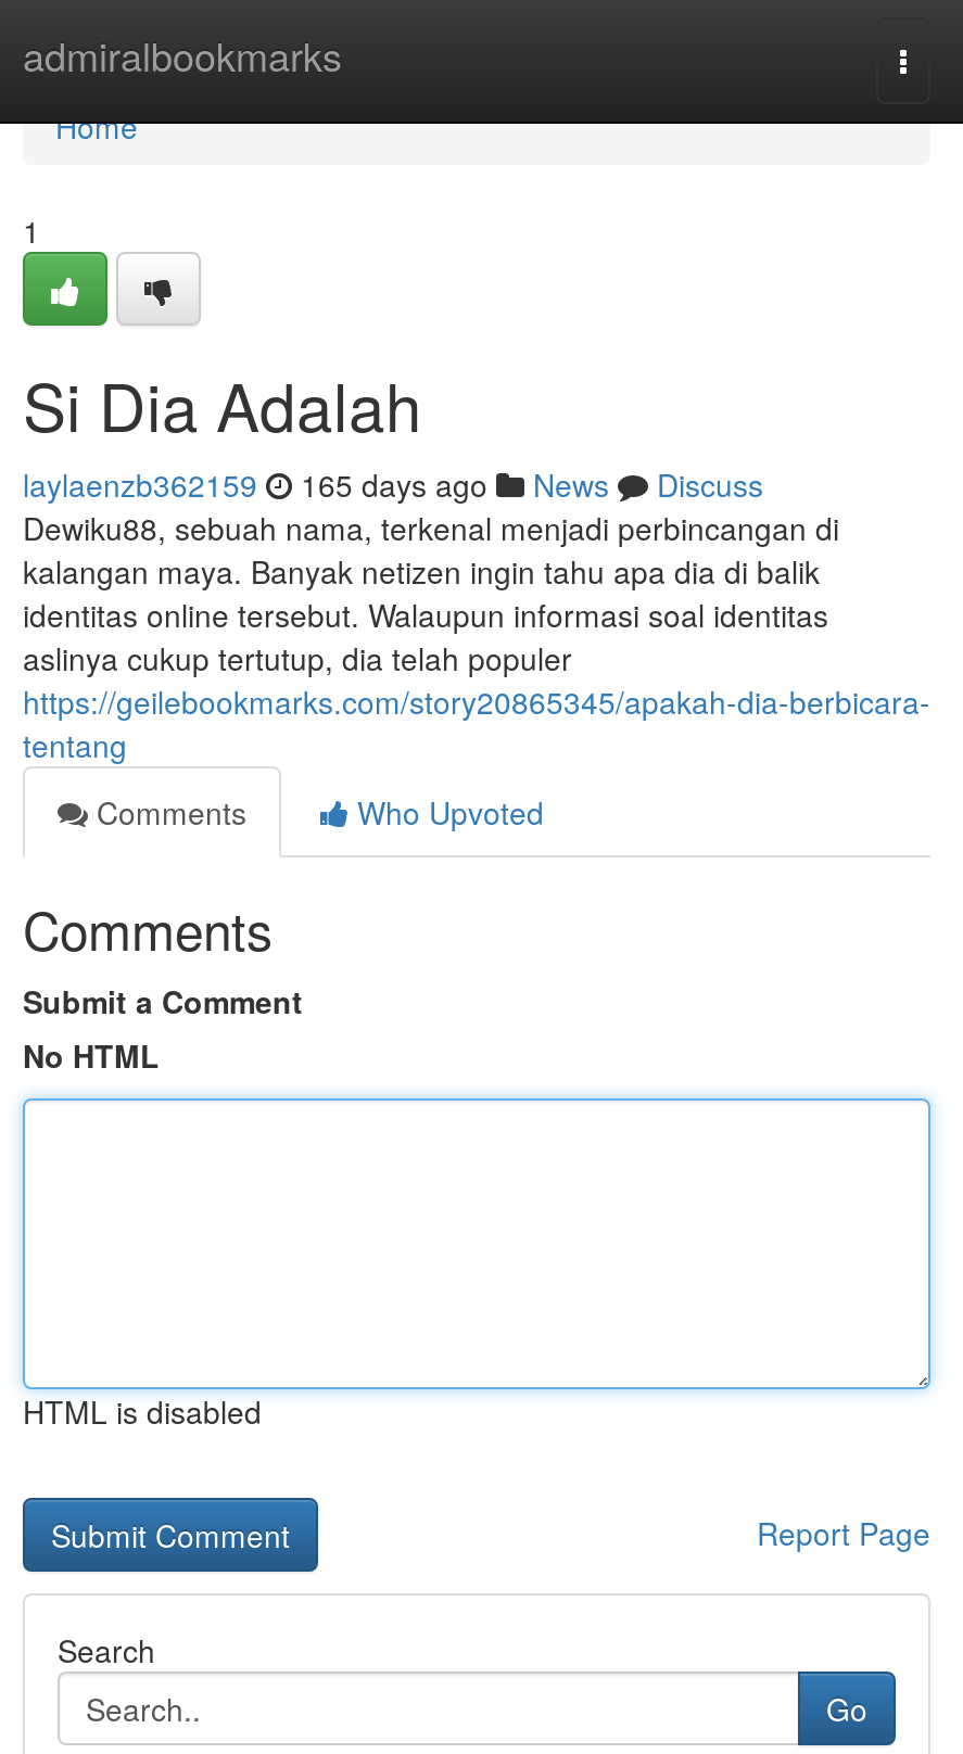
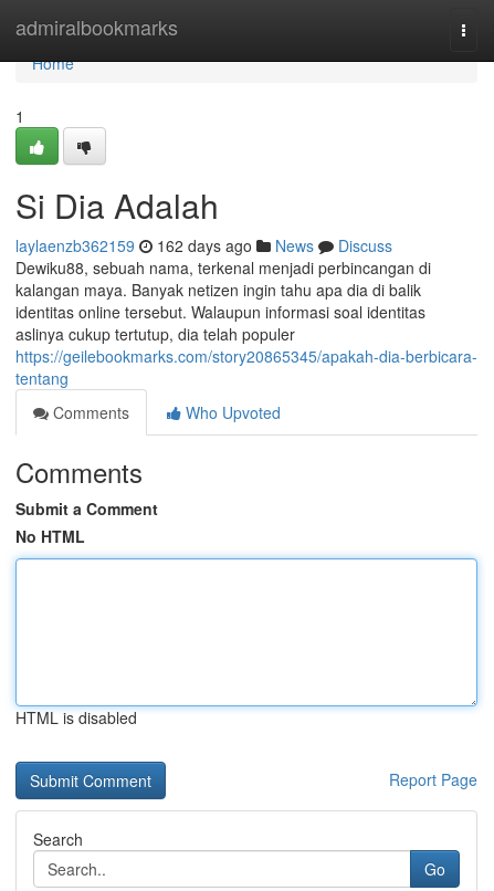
- laylaenzb362159 165 days ago News Discuss
+ laylaenzb362159 162 days ago News Discuss
